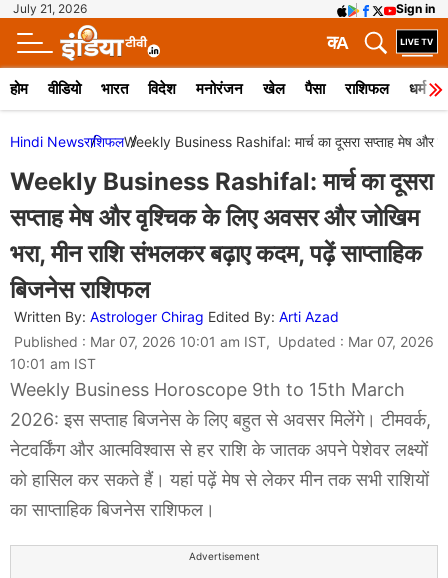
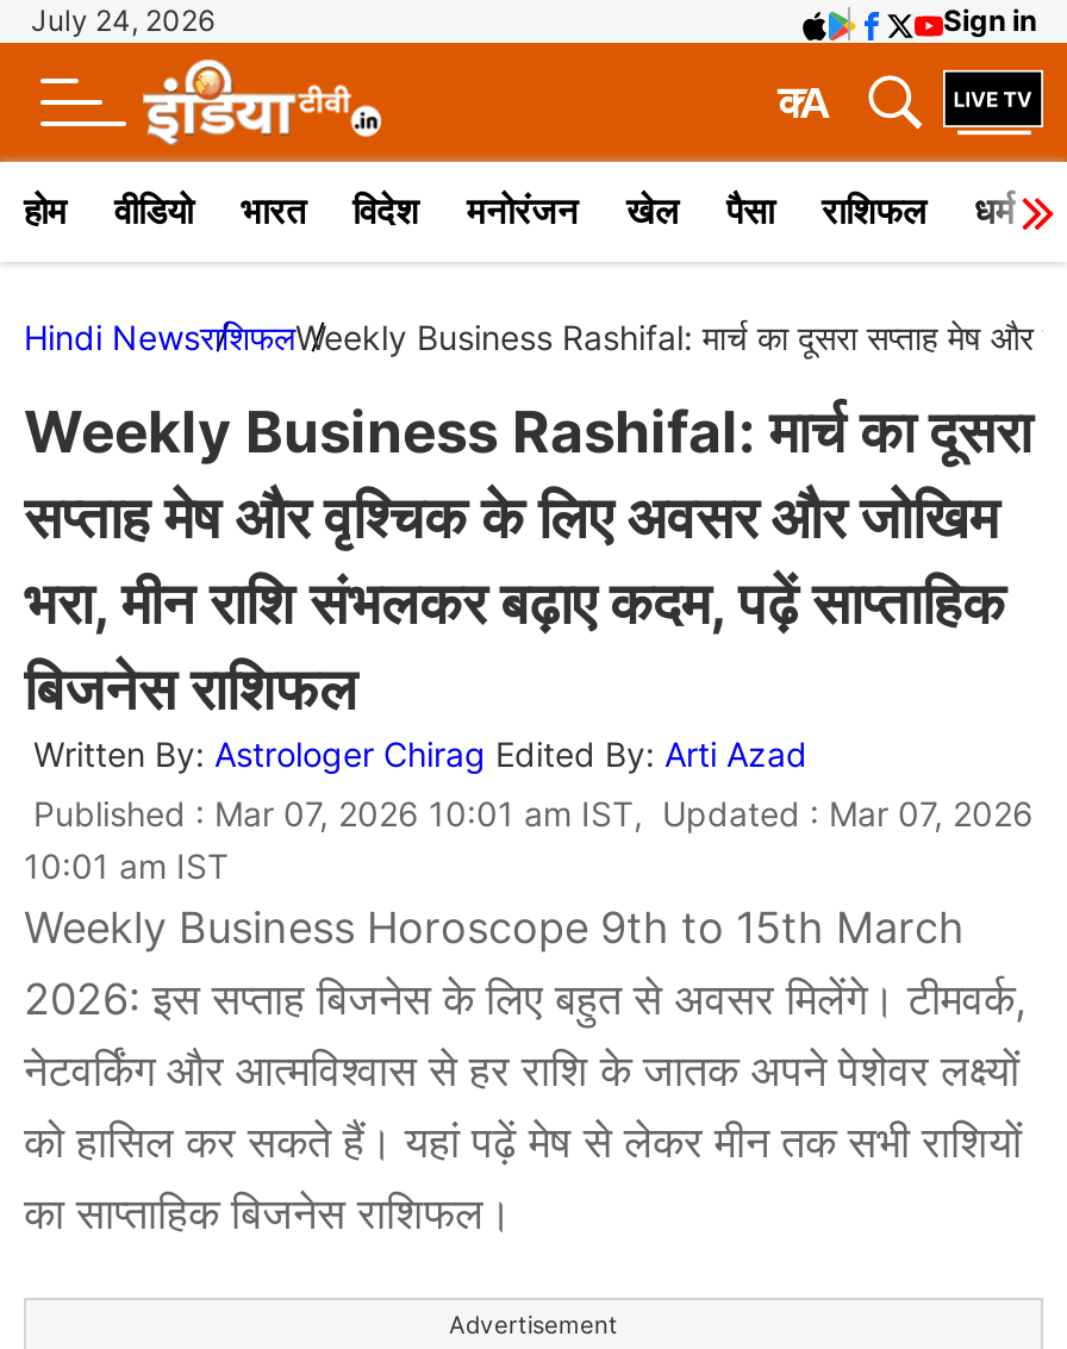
- July 21, 2026
+ July 24, 2026
